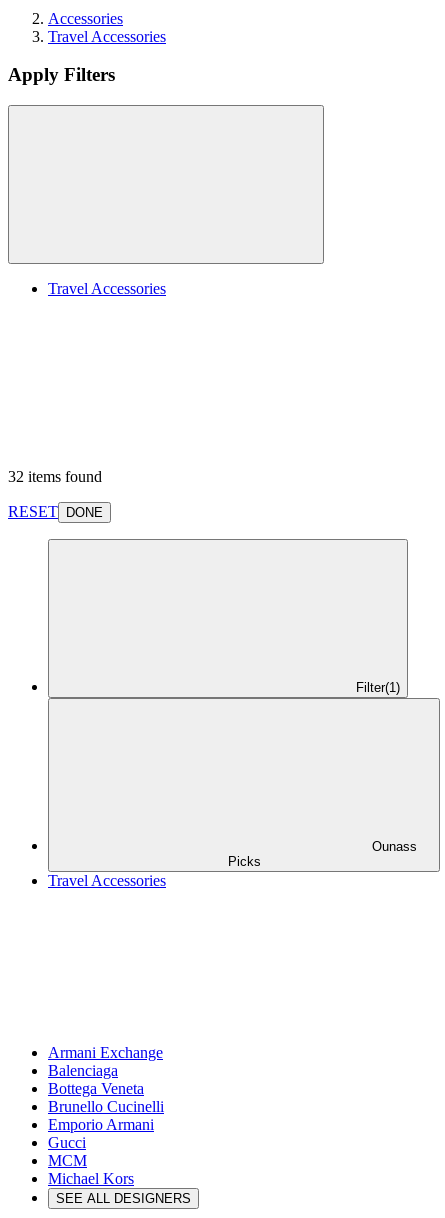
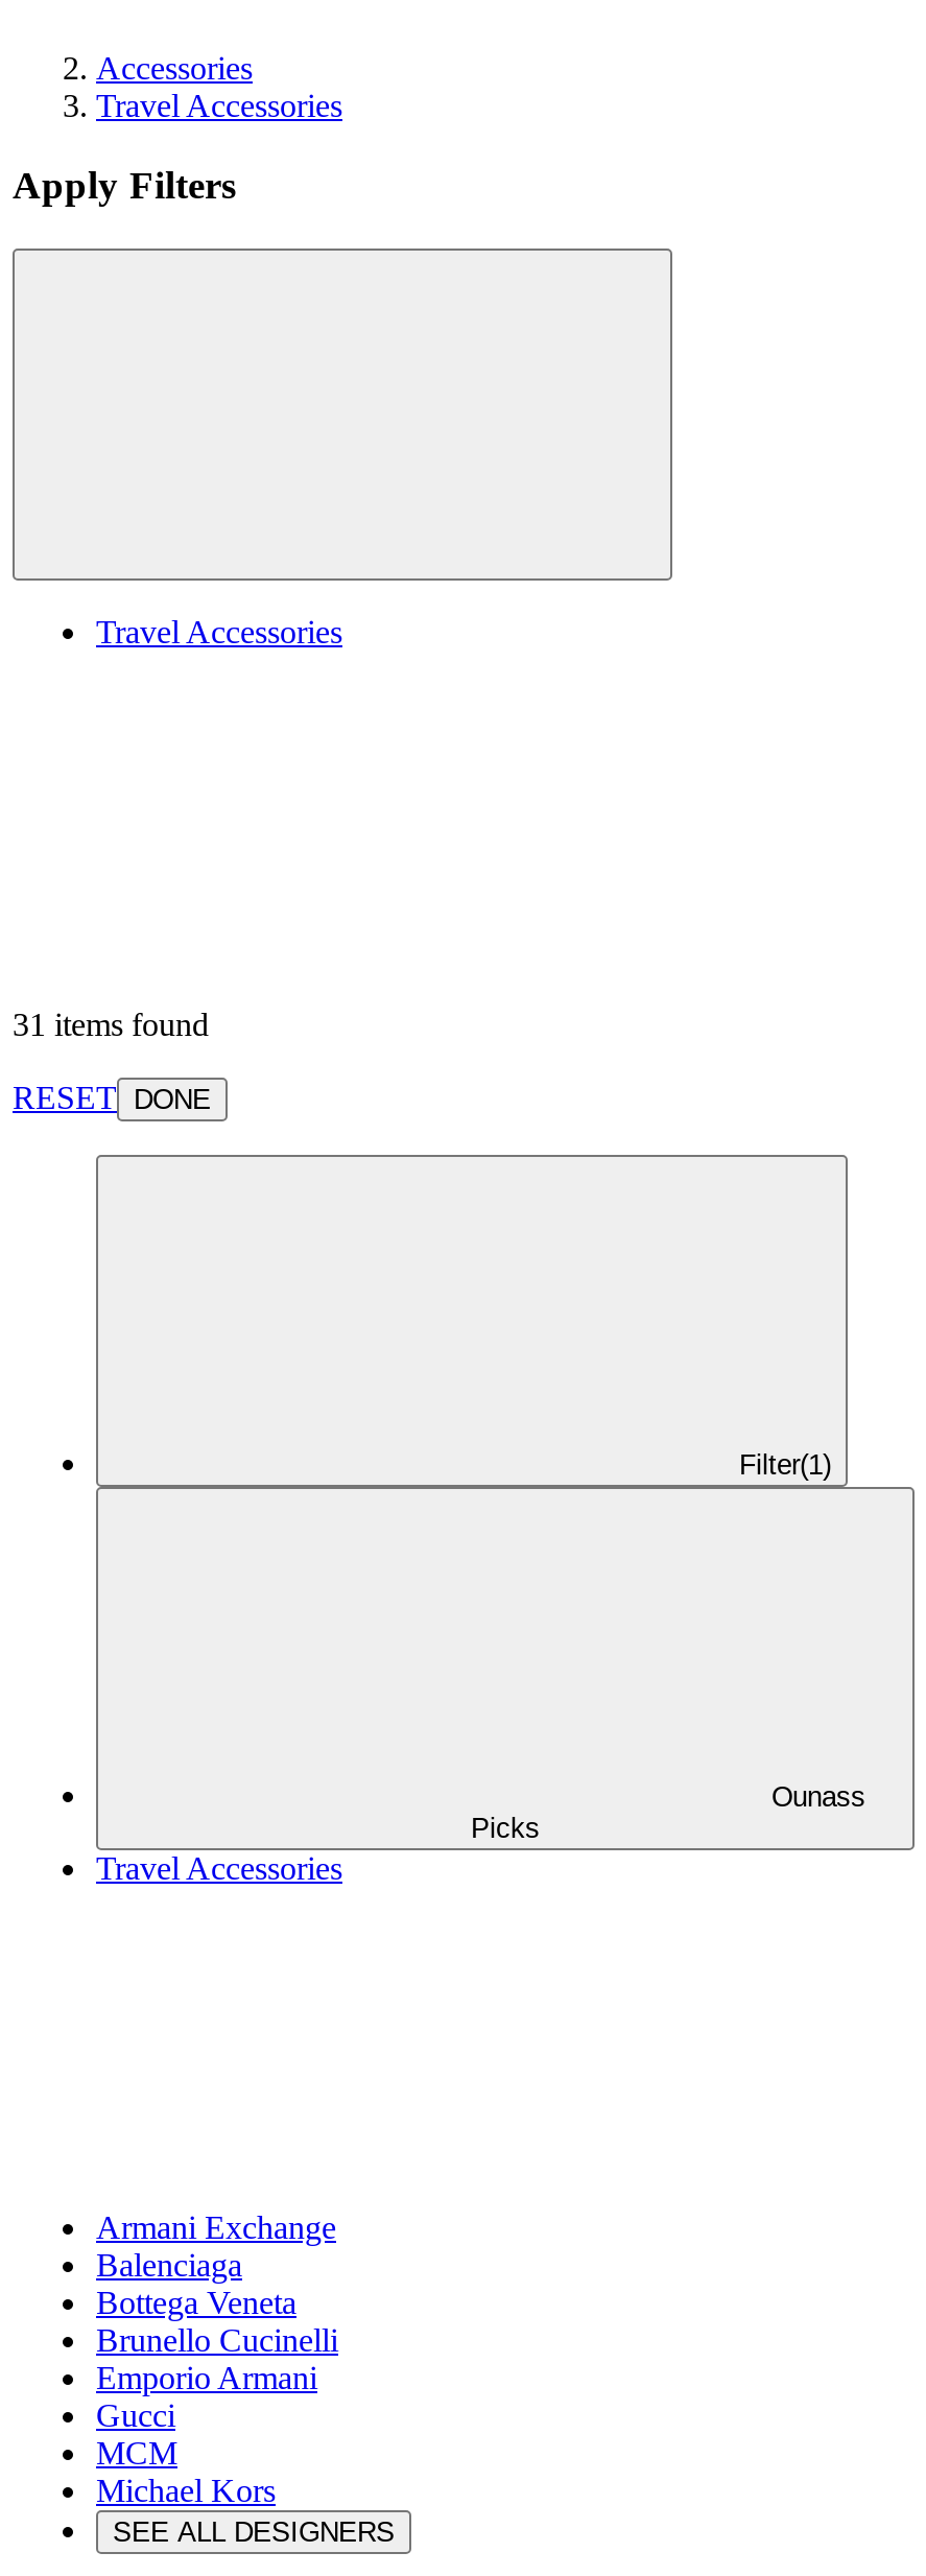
- 32 items found
+ 31 items found
